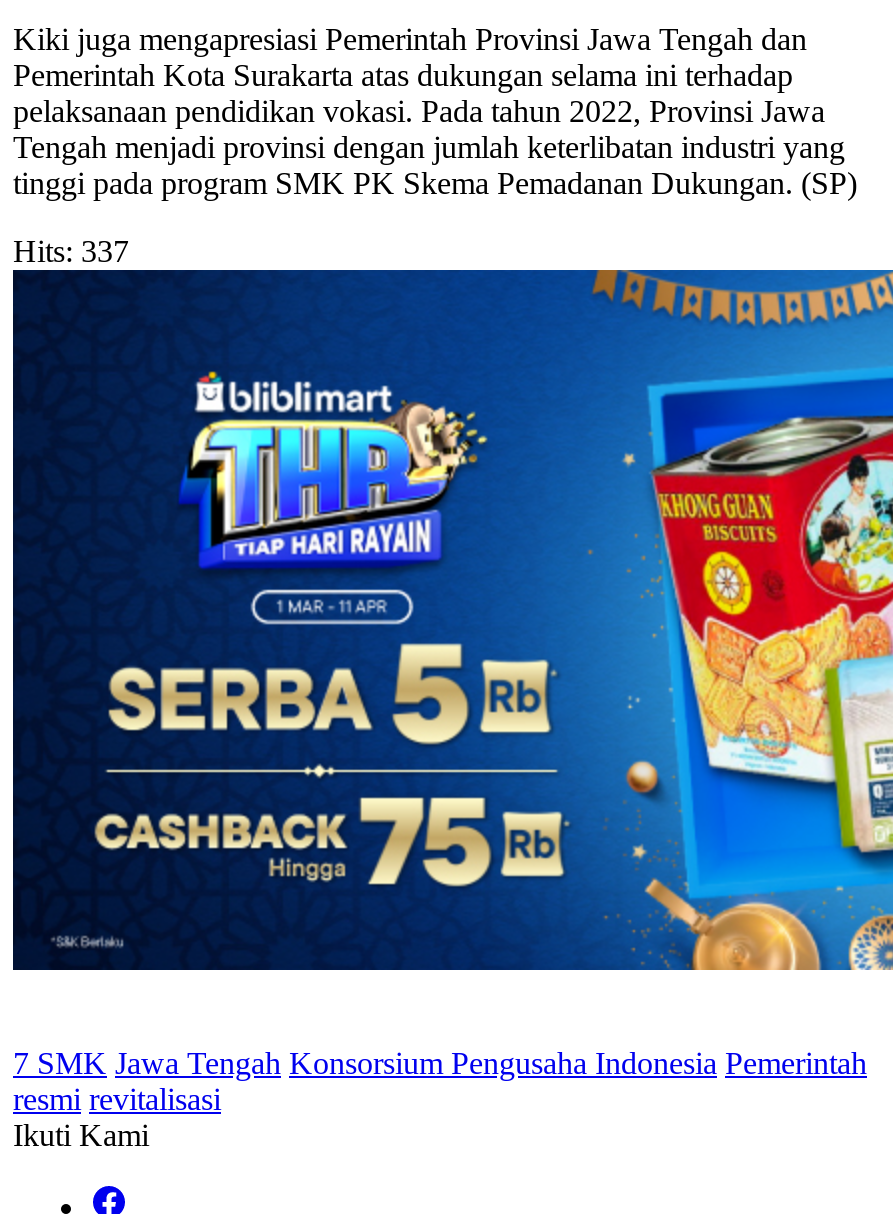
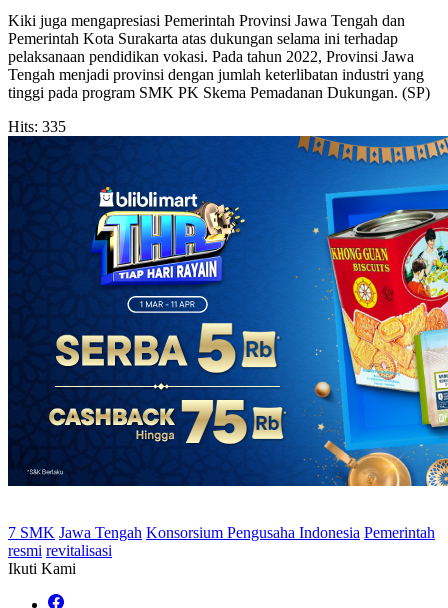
- Hits: 337
+ Hits: 335
